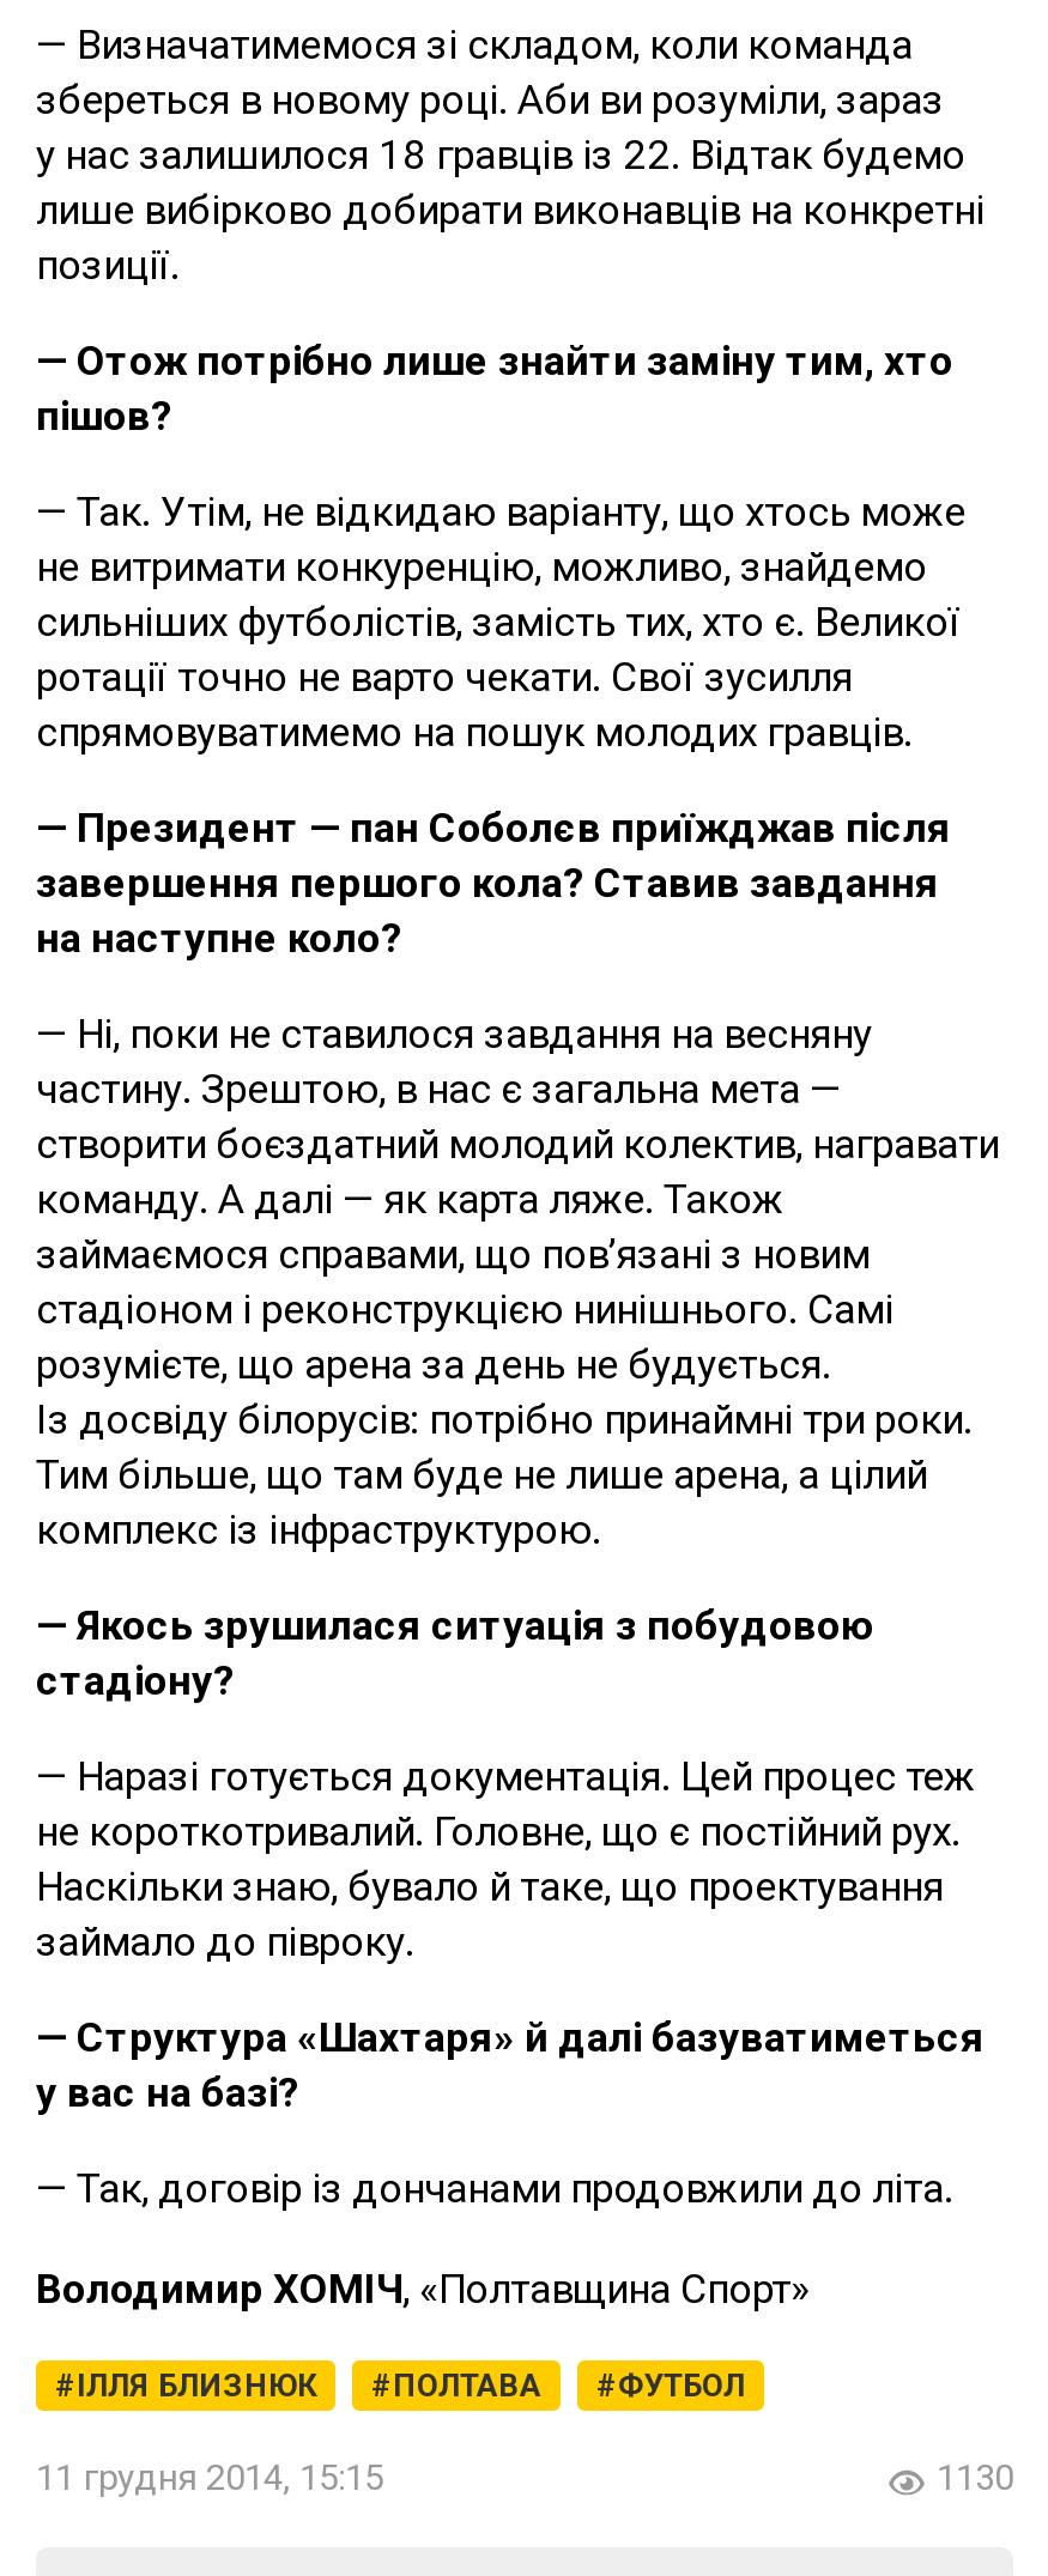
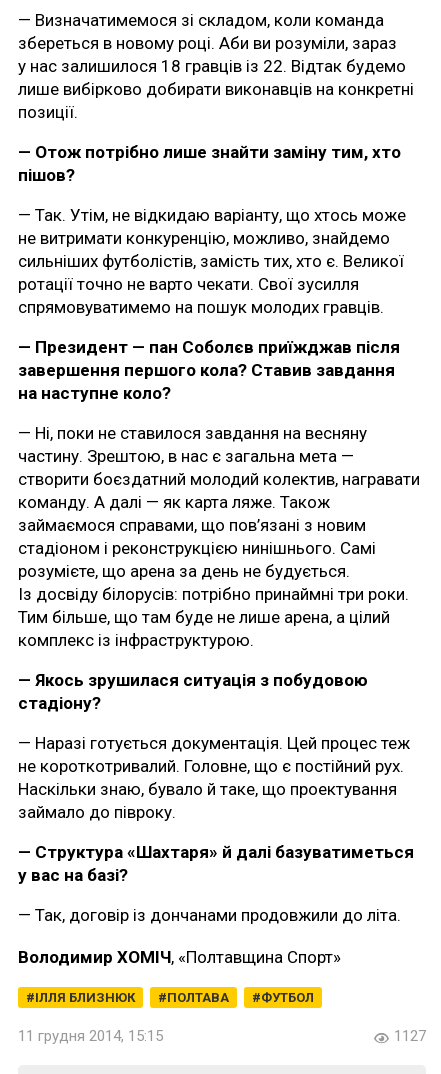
- 1130
+ 1127
